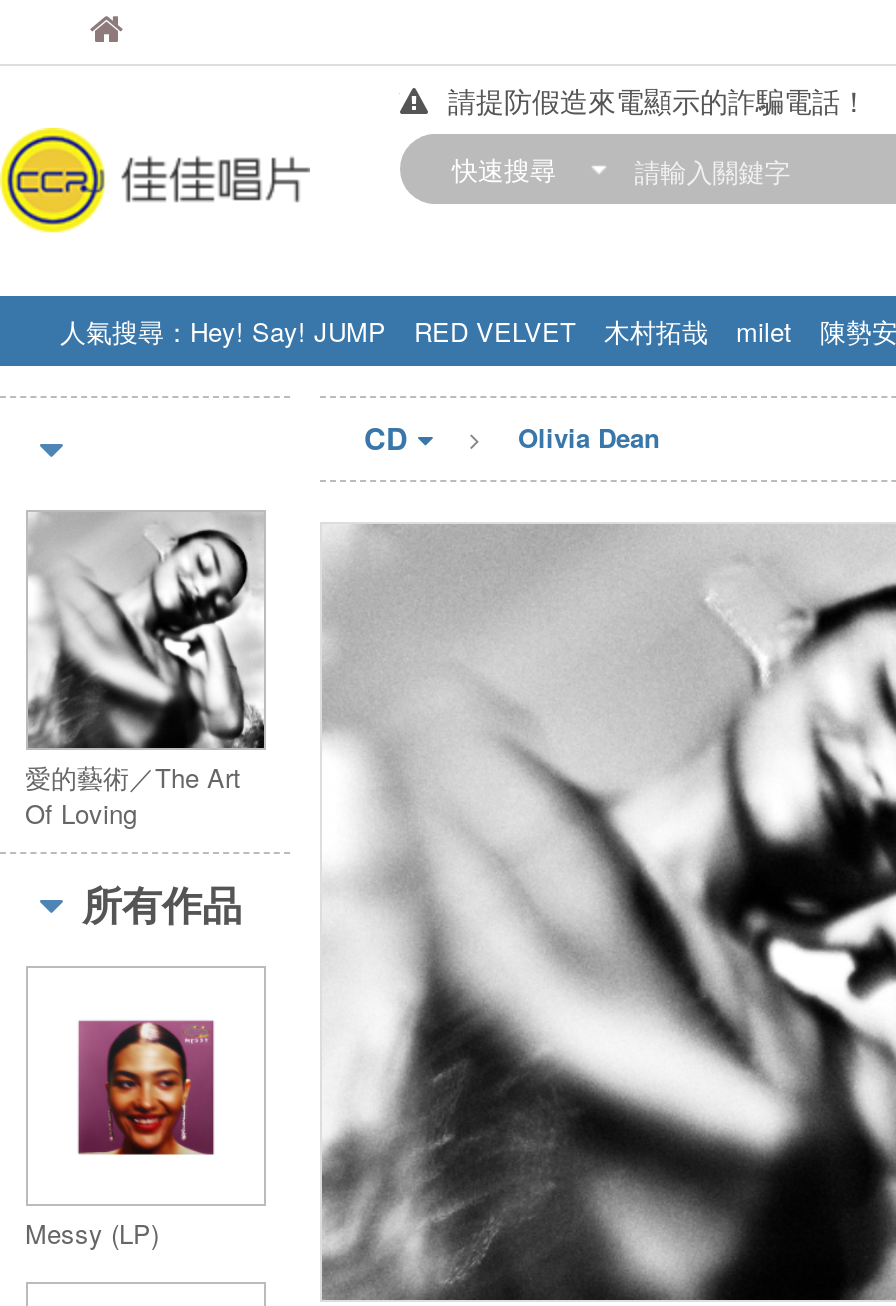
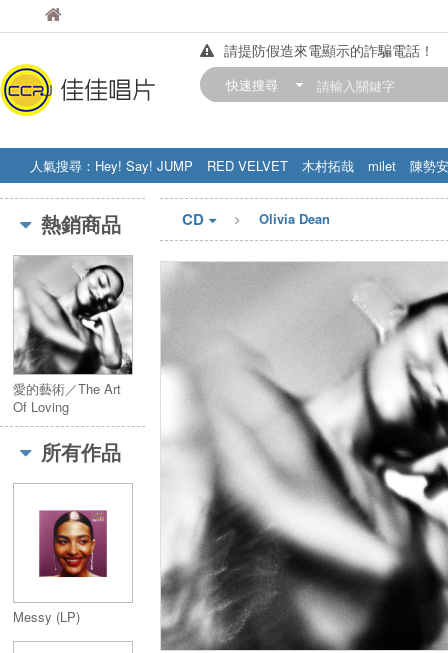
+ 熱銷商品
